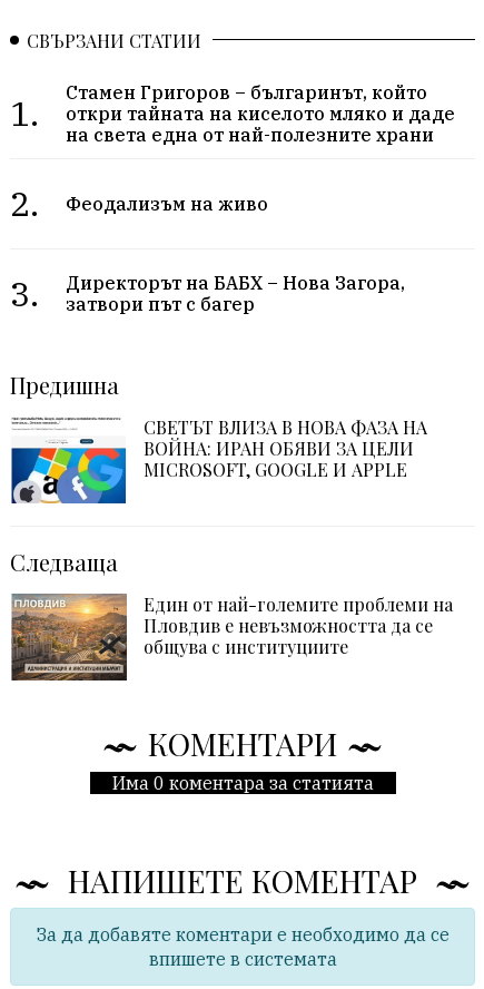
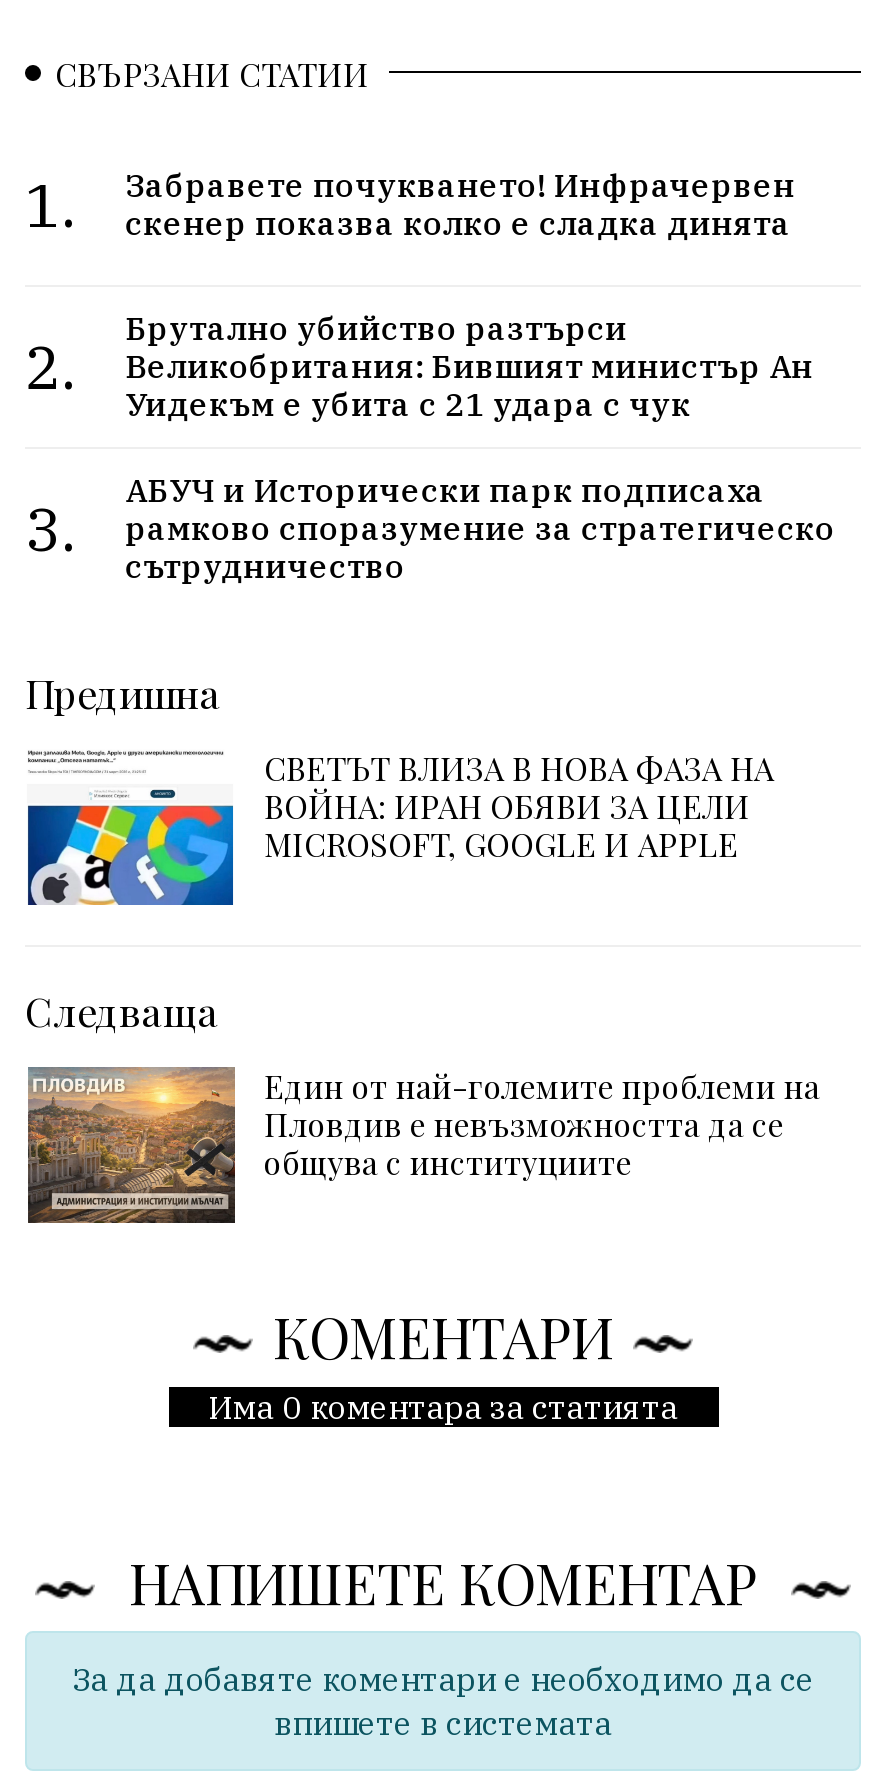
- Стамен Григоров – българинът, който
- откри тайната на киселото мляко и даде
- на света една от най-полезните храни
+ Забравете почукването! Инфрачервен
+ скенер показва колко е сладка динята

- Феодализъм на живо
+ Брутално убийство разтърси
+ Великобритания: Бившият министър Ан
+ Уидекъм е убита с 21 удара с чук

- Директорът на БАБХ – Нова Загора,
- затвори път с багер
+ АБУЧ и Исторически парк подписаха
+ рамково споразумение за стратегическо
+ сътрудничество
